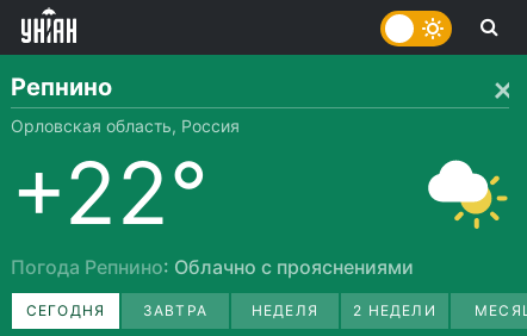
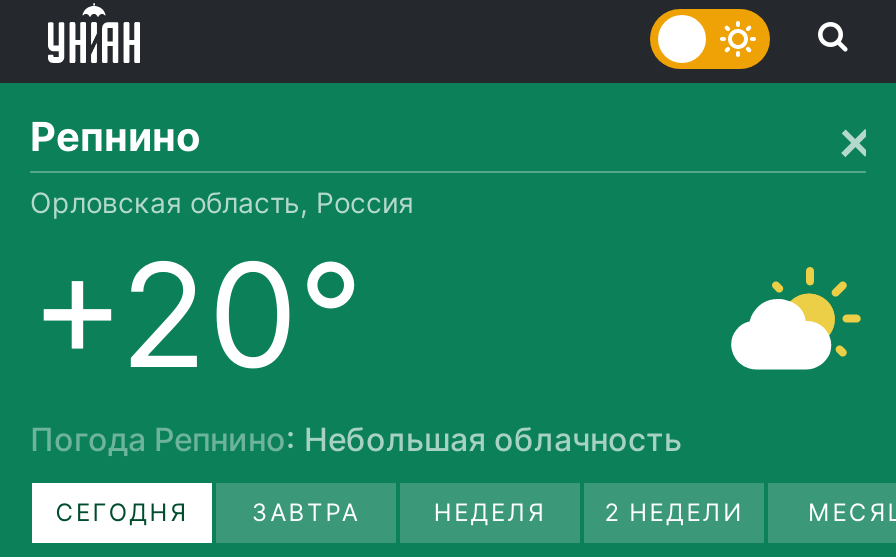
- [image]
- +22°
- Погода Репнино: Облачно с прояснениями
+ [image]
+ +20°
+ Погода Репнино: Небольшая облачность
